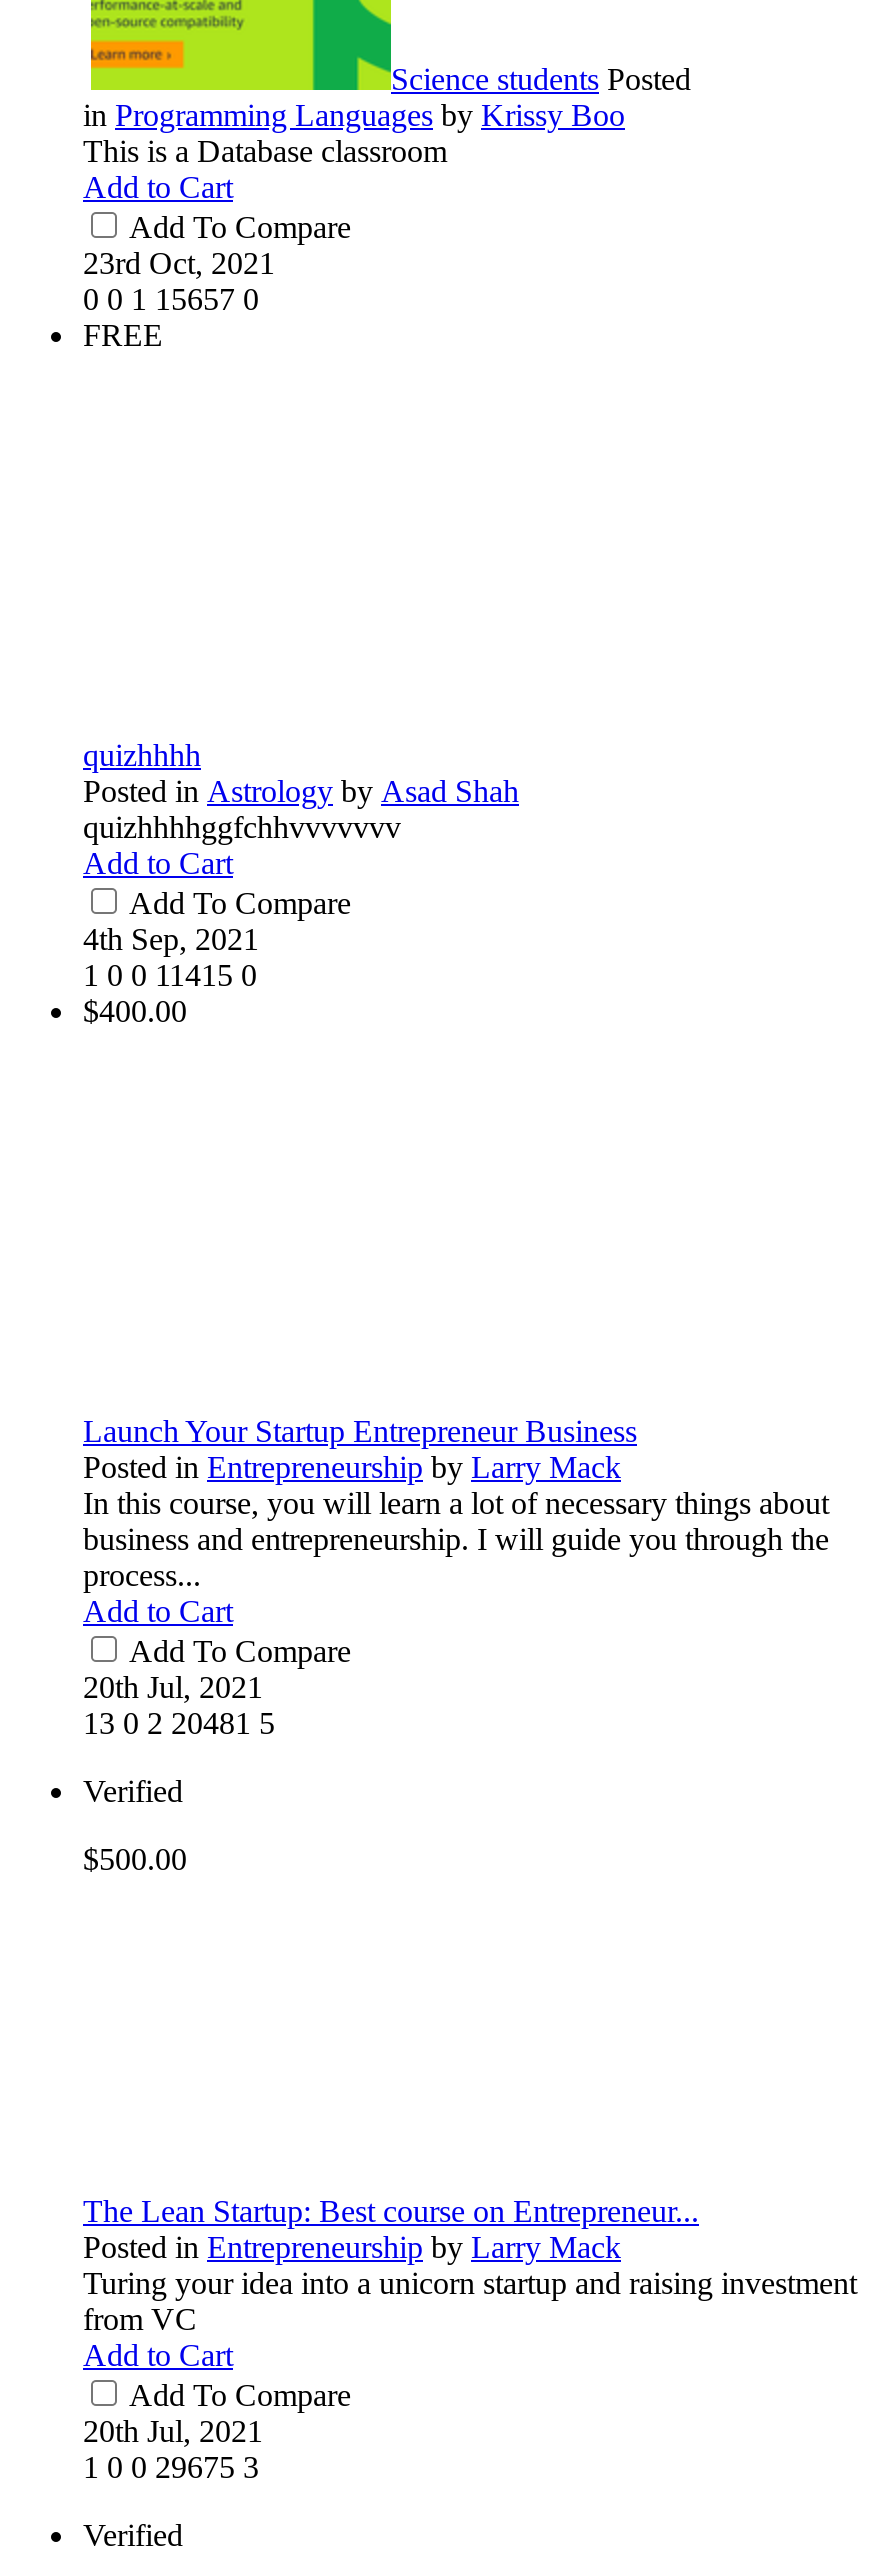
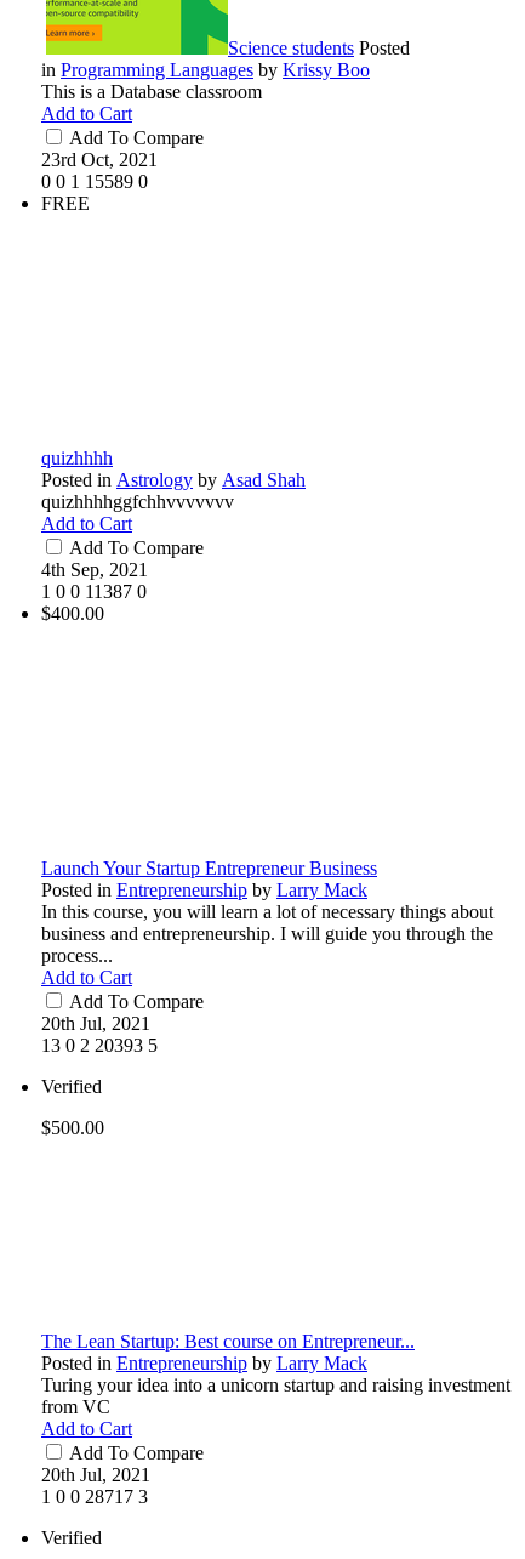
- 0 0 1 15657 0
+ 0 0 1 15589 0

- 1 0 0 11415 0
+ 1 0 0 11387 0

- 13 0 2 20481 5
+ 13 0 2 20393 5

- 1 0 0 29675 3
+ 1 0 0 28717 3
